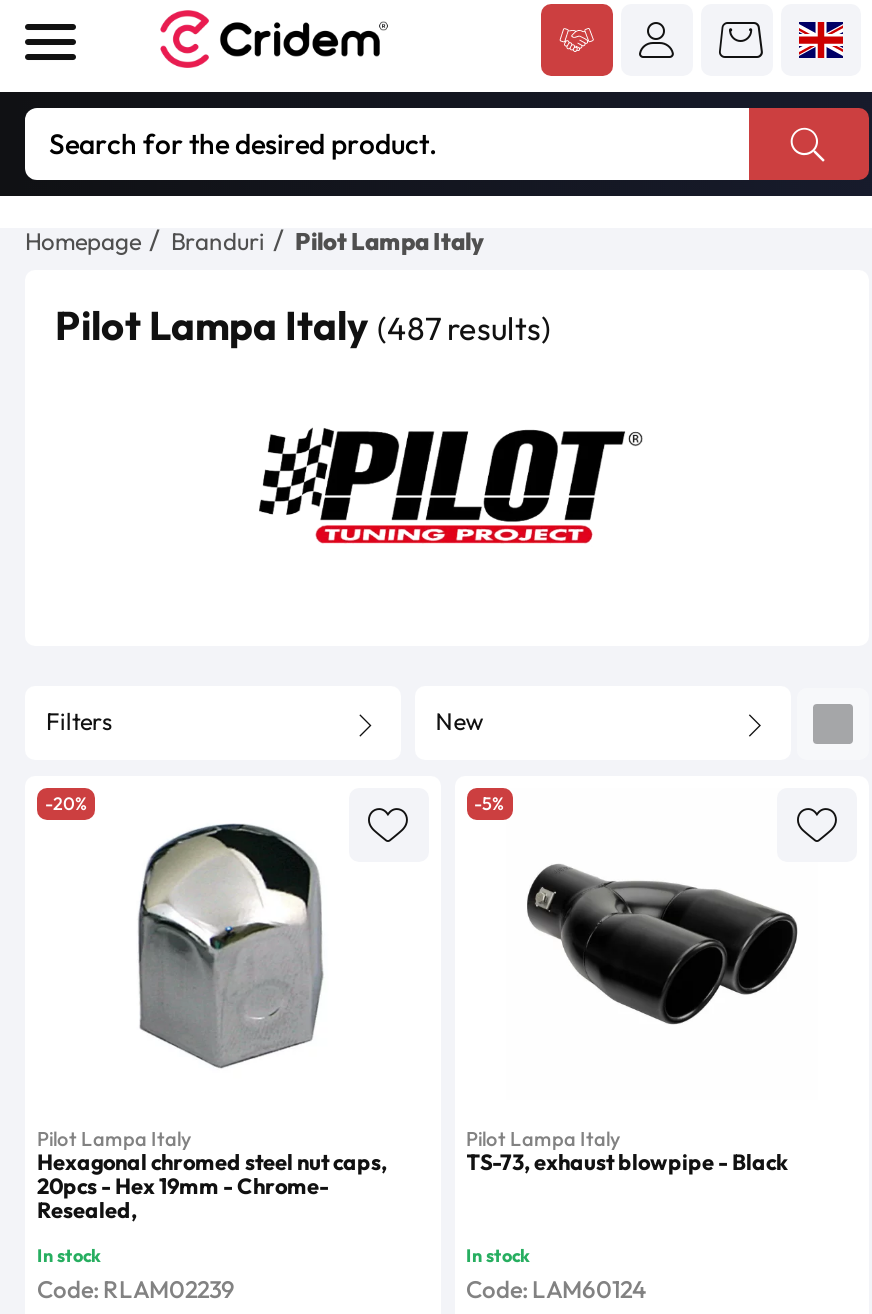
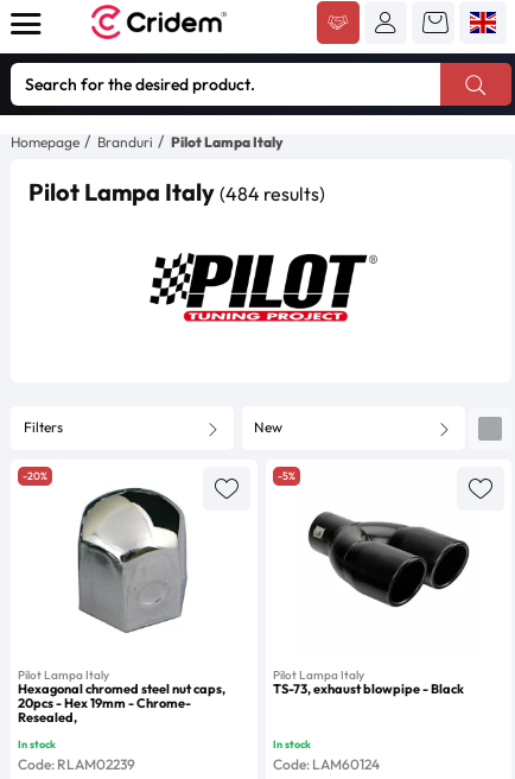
- Pilot Lampa Italy (487 results)
+ Pilot Lampa Italy (484 results)
